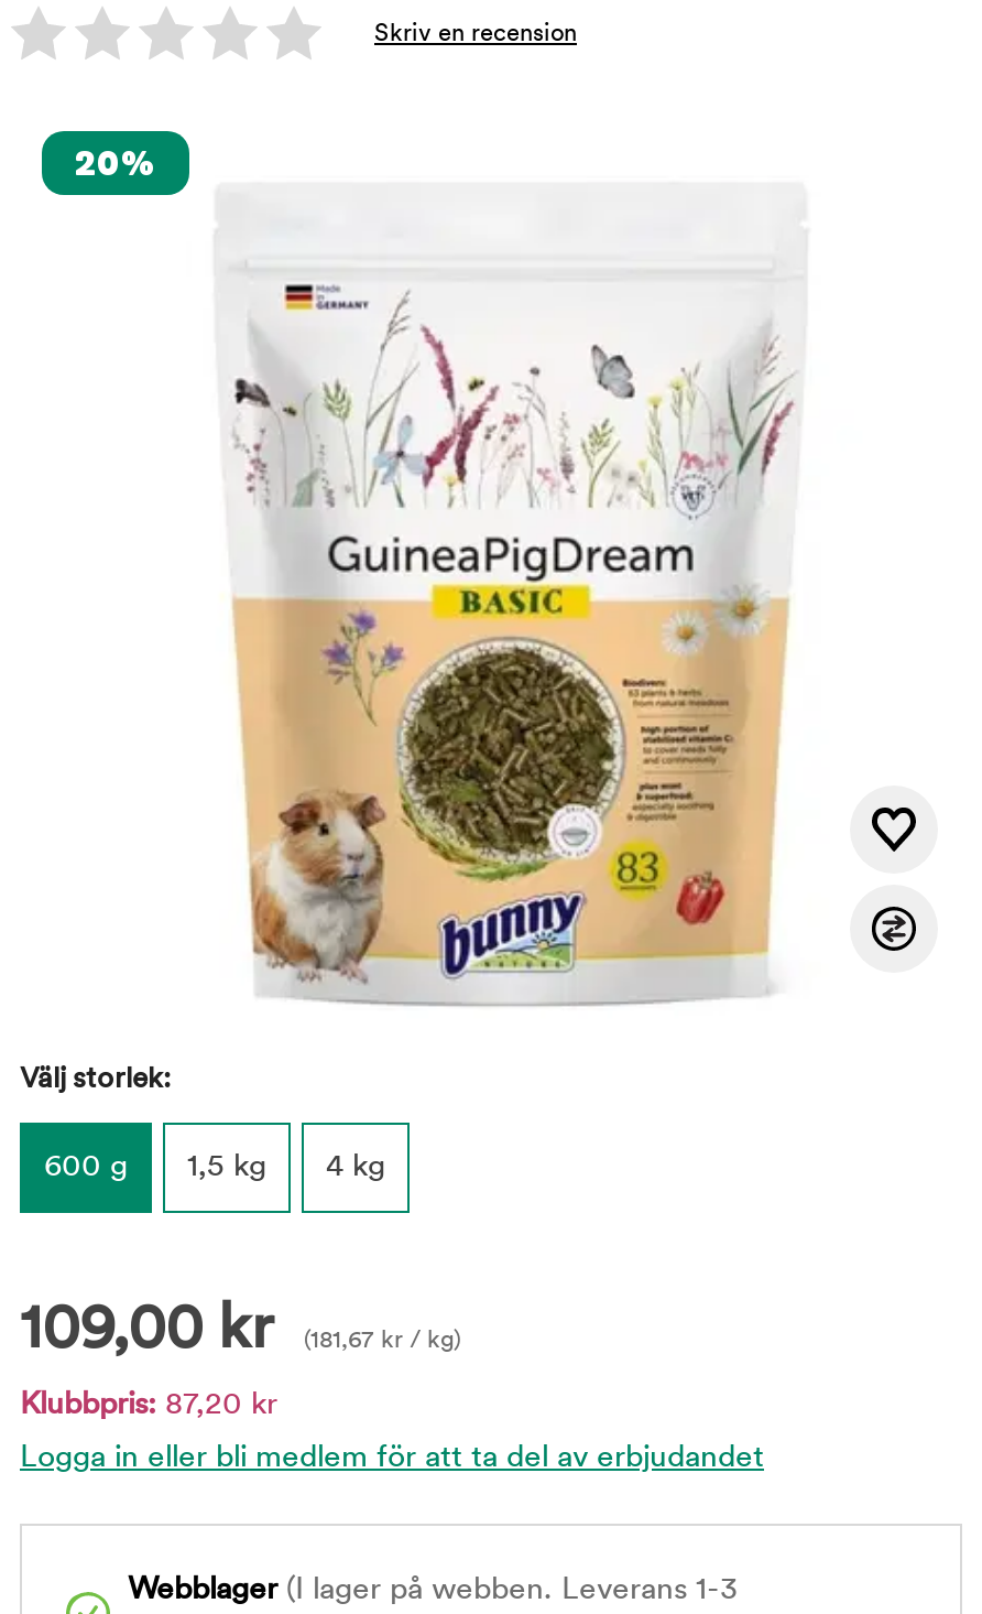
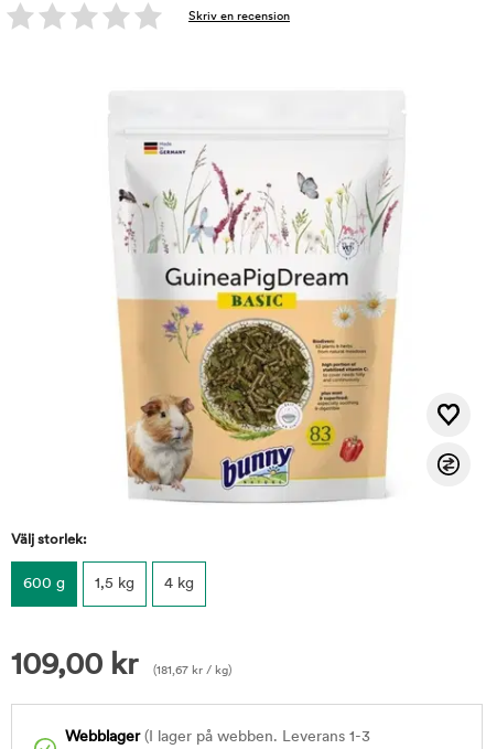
- 20%

- Klubbpris: 87,20 kr
- Logga in eller bli medlem för att ta del av erbjudandet
